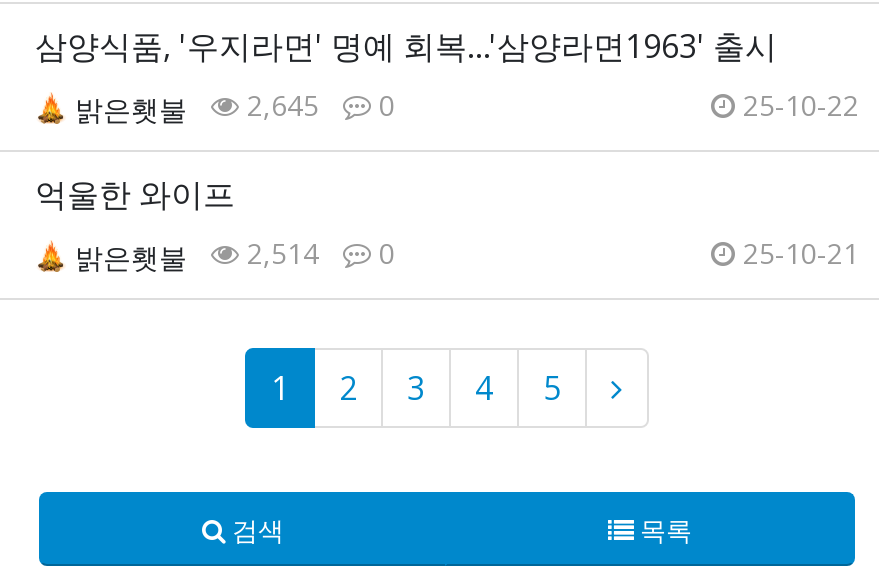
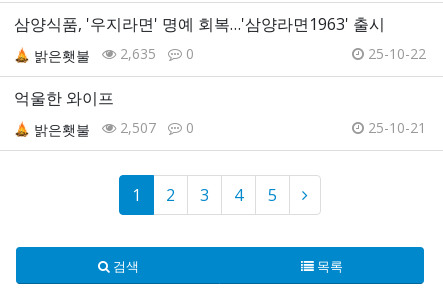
- 2,645
+ 2,635

- 2,514
+ 2,507
